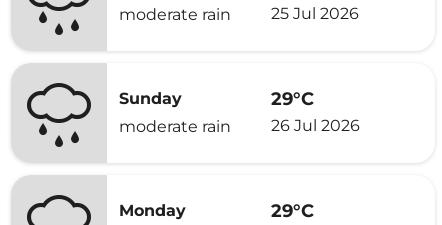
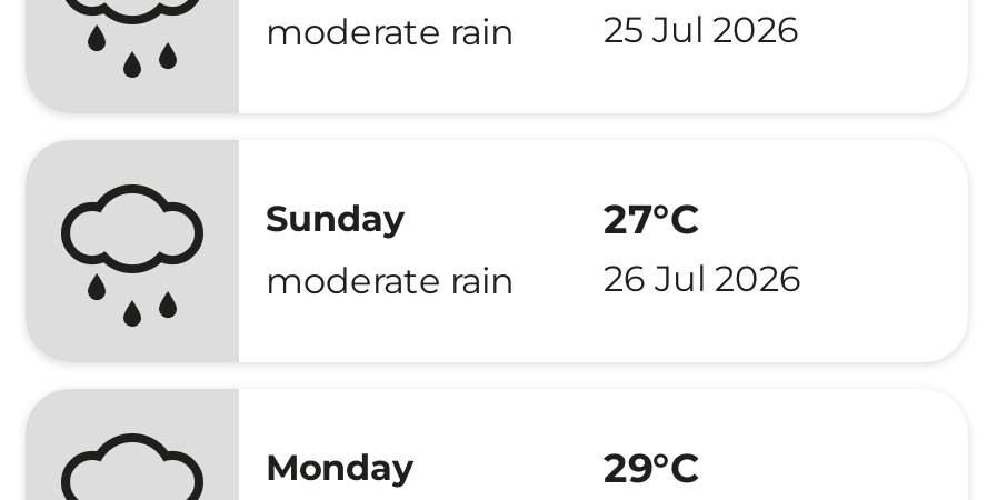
- 29°C
+ 27°C
